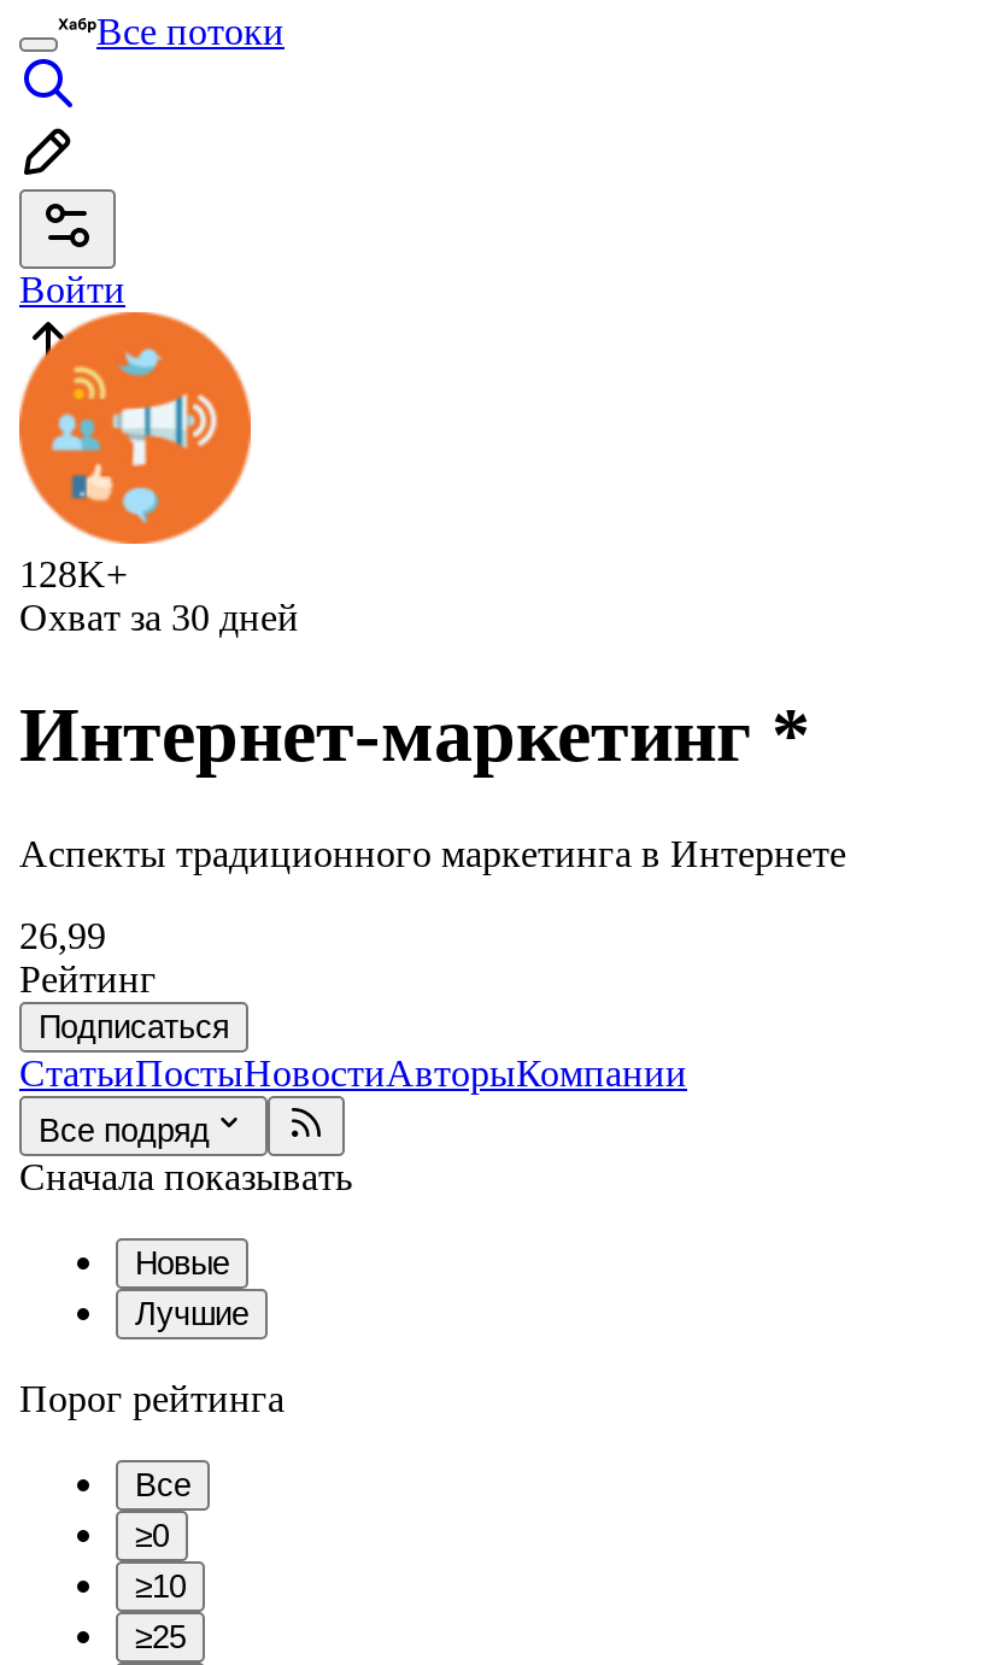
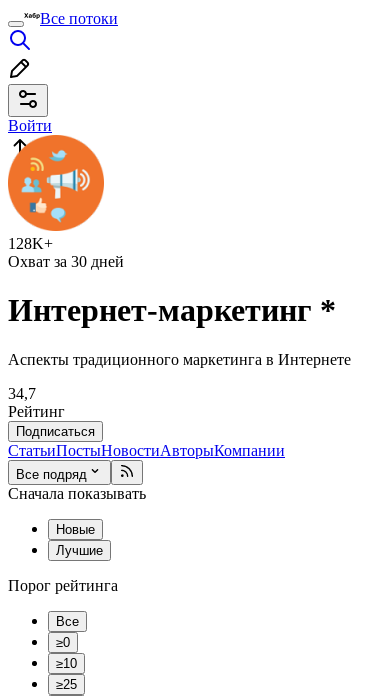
- 26,99
+ 34,7
